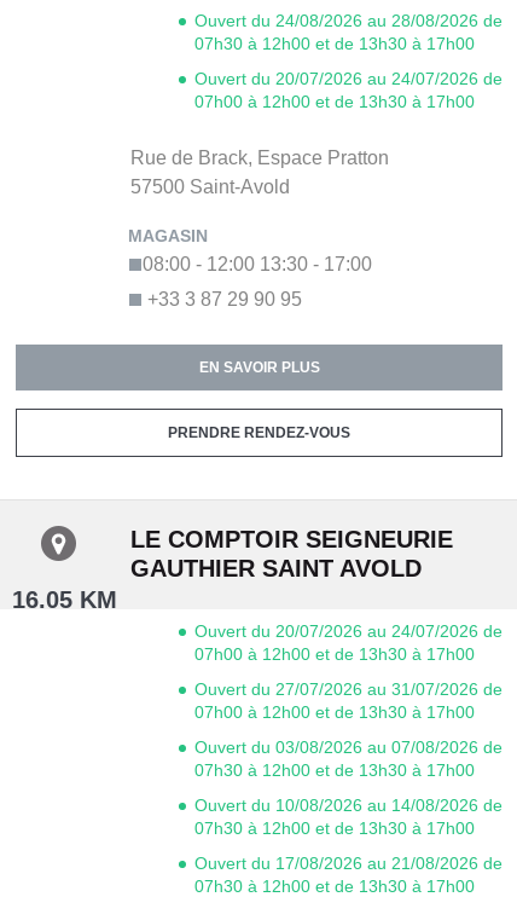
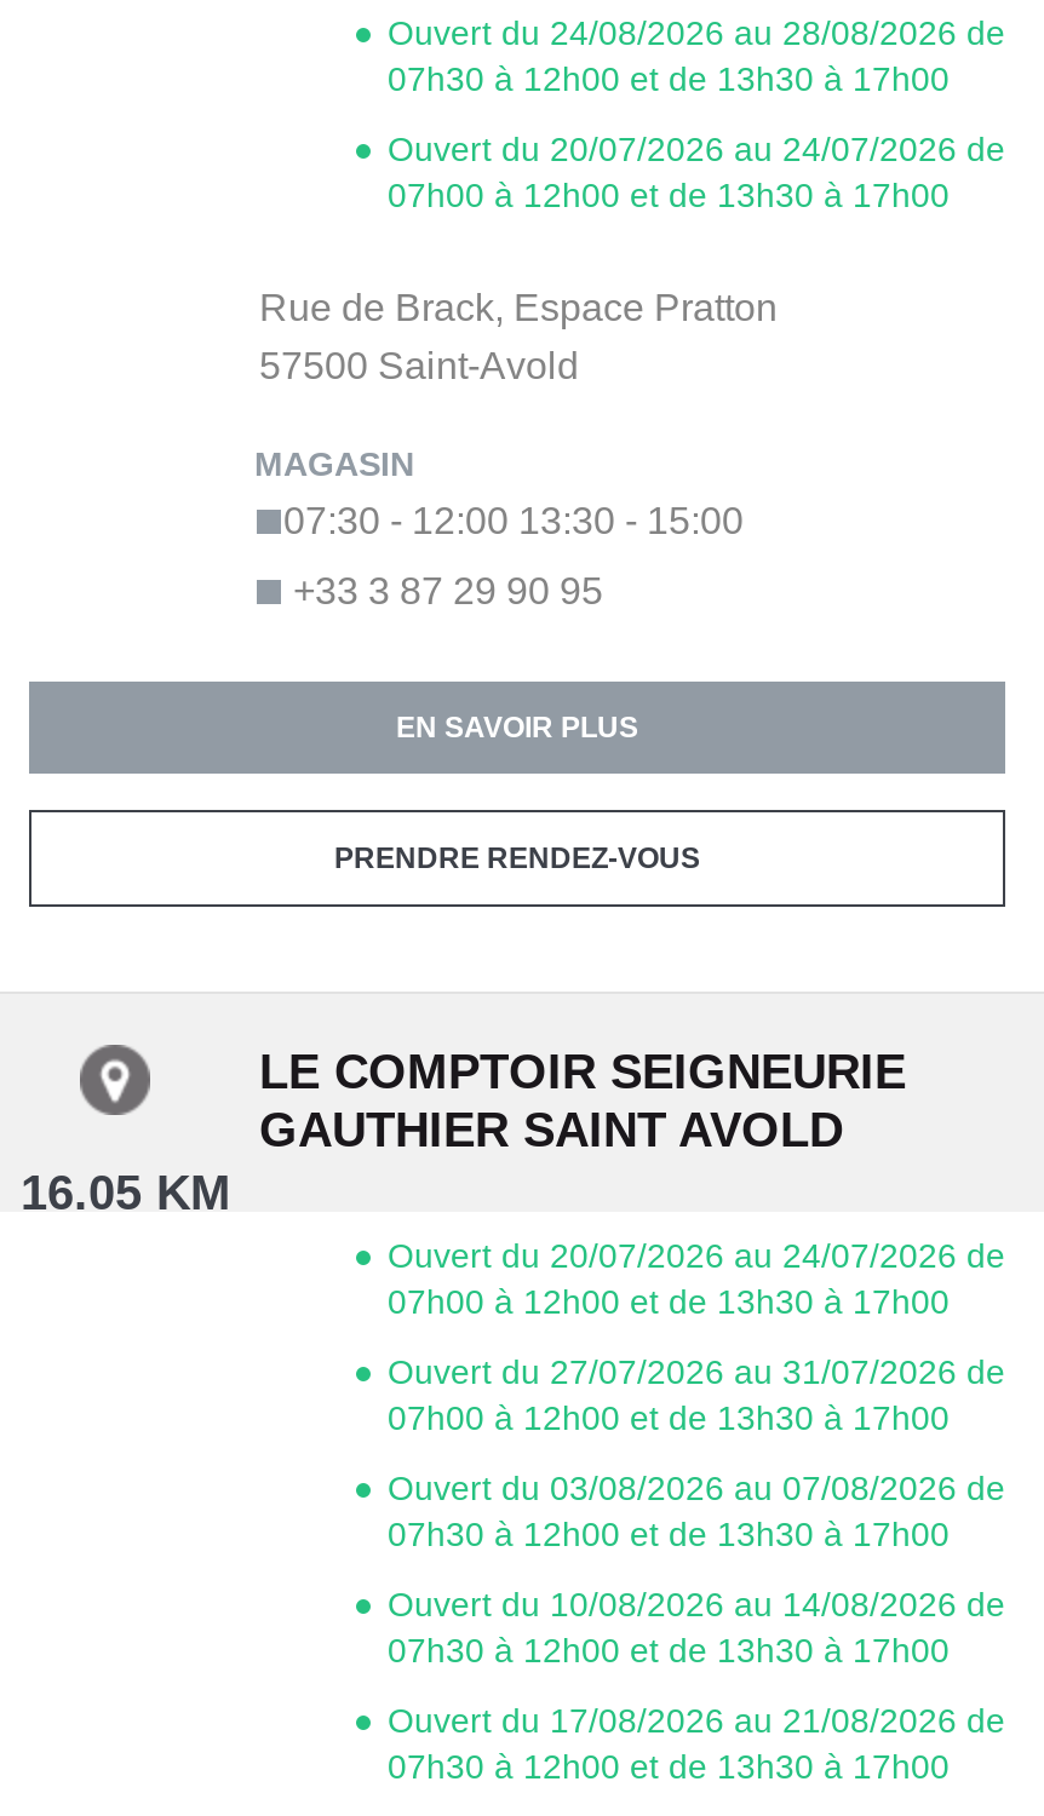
- 08:00 - 12:00 13:30 - 17:00
+ 07:30 - 12:00 13:30 - 15:00
